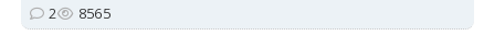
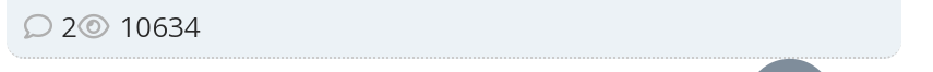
- 2 8565
+ 2 10634
